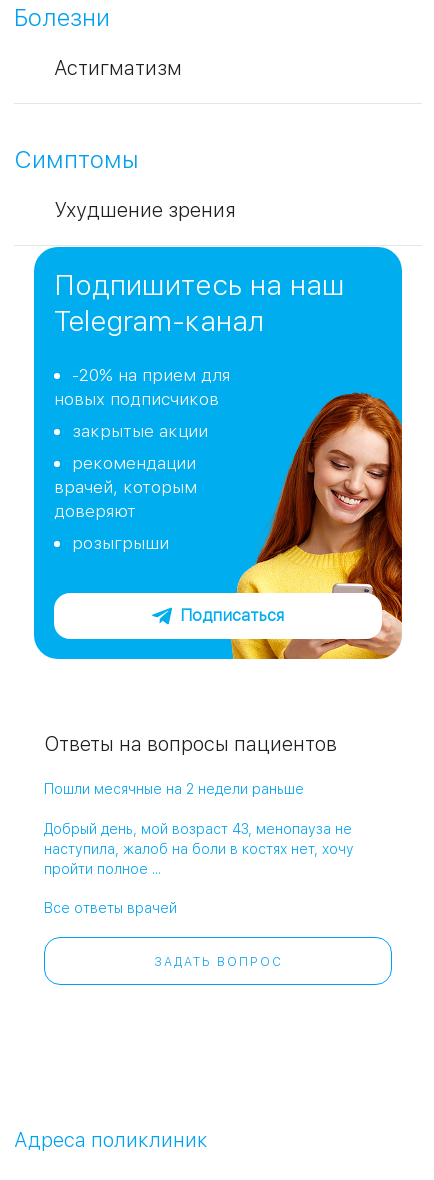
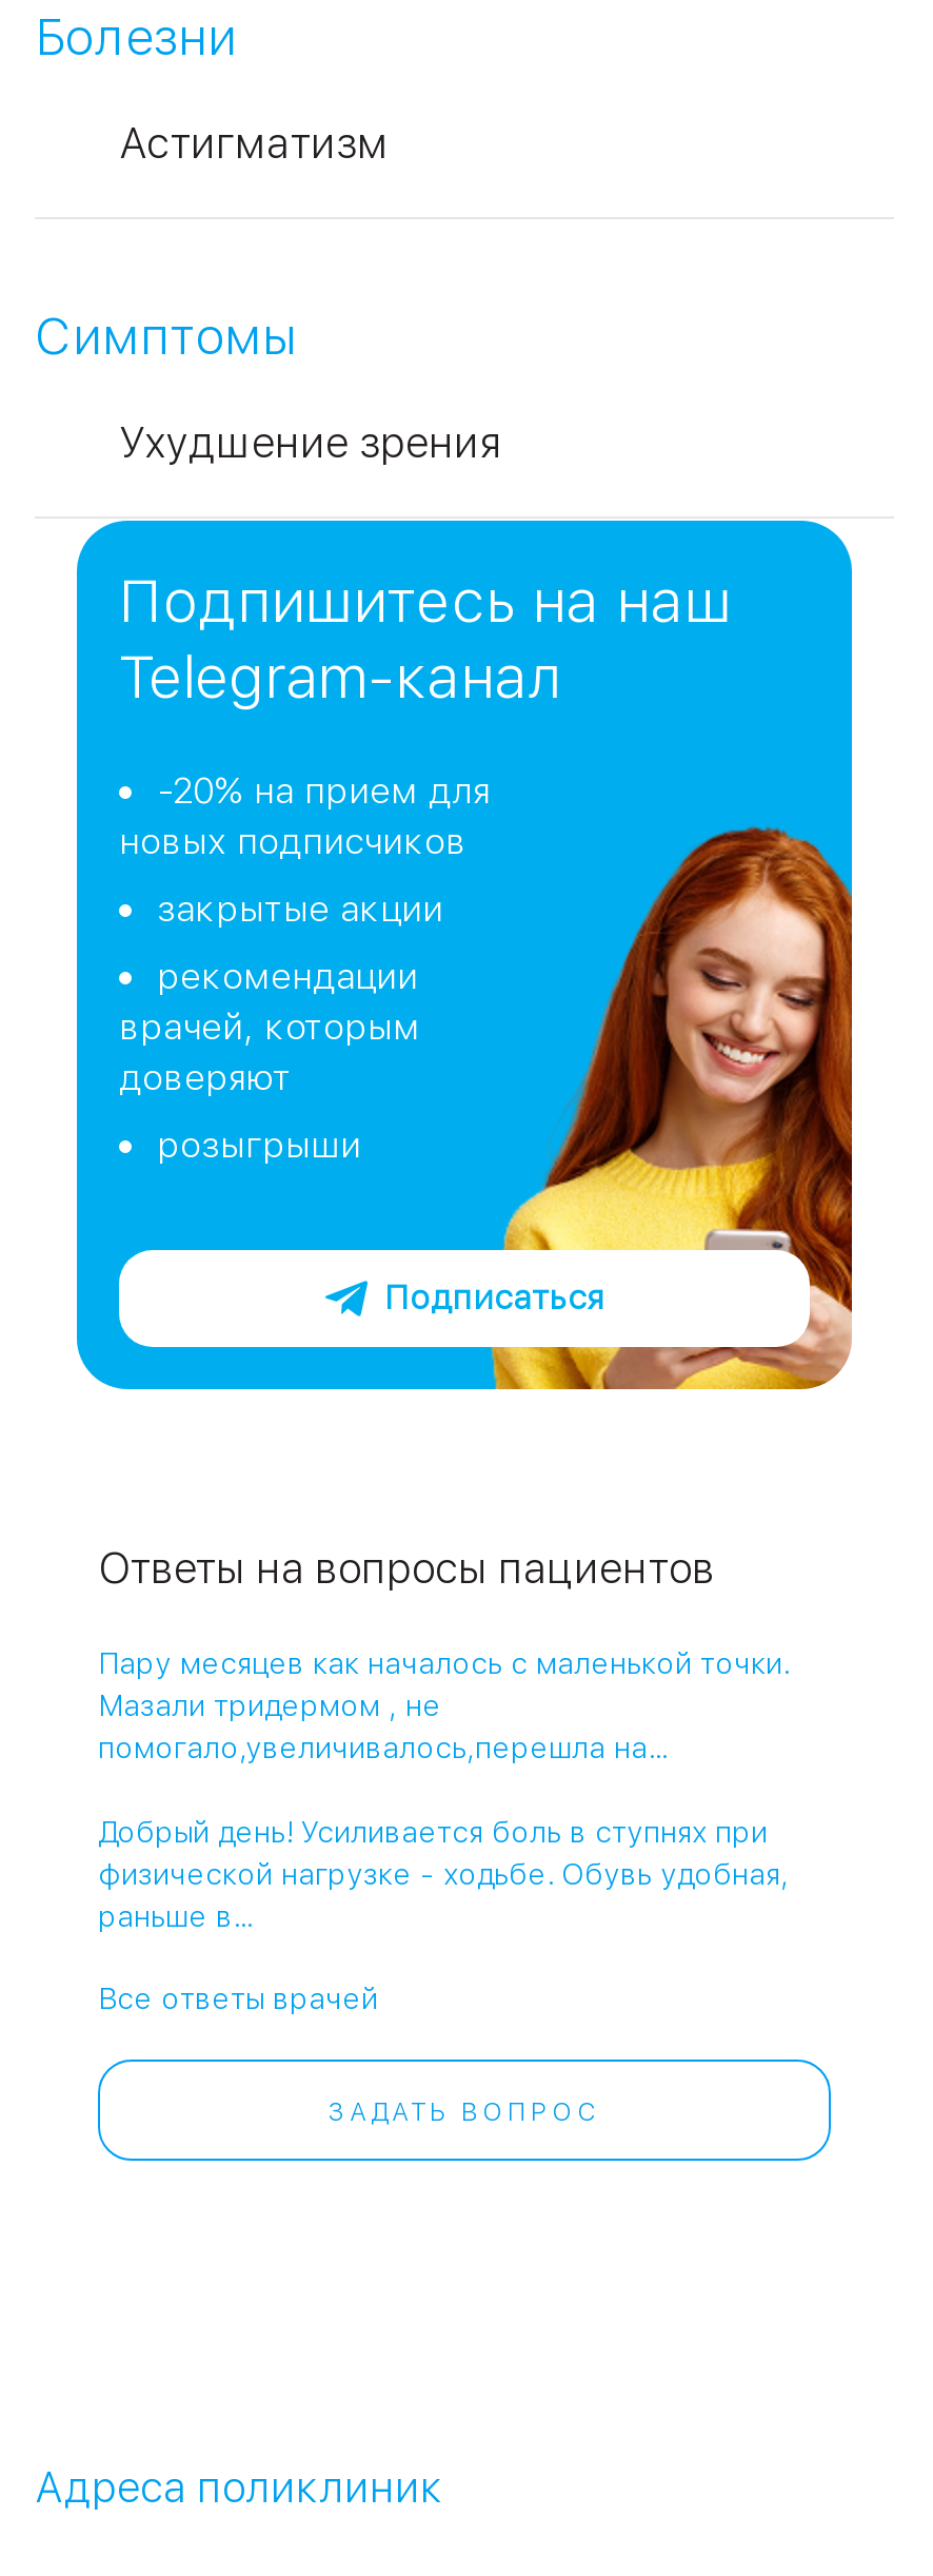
- Пошли месячные на 2 недели раньше
+ Пару месяцев как началось с маленькой точки.
+ Мазали тридермом , не
+ помогало,увеличивалось,перешла на...

- Добрый день, мой возраст 43, менопауза не
- наступила, жалоб на боли в костях нет, хочу
- пройти полное ...
+ Добрый день! Усиливается боль в ступнях при
+ физической нагрузке - ходьбе. Обувь удобная,
+ раньше в...
